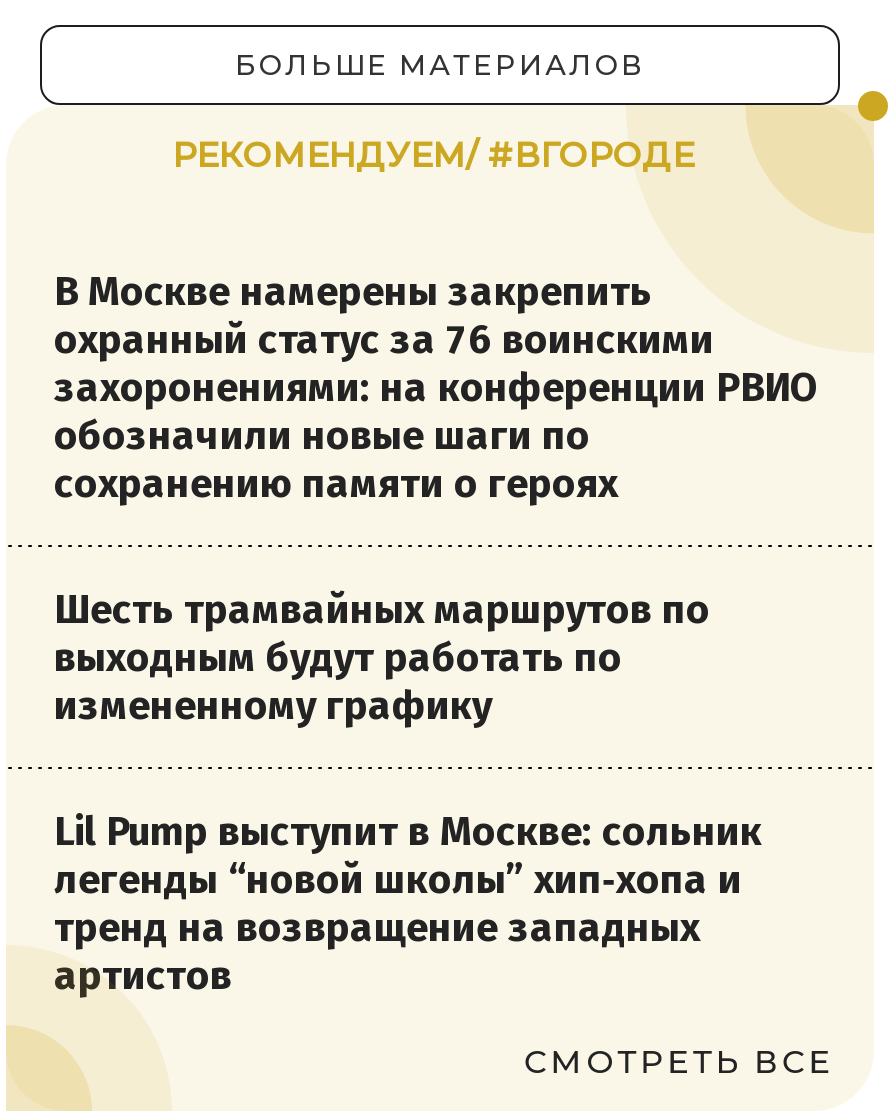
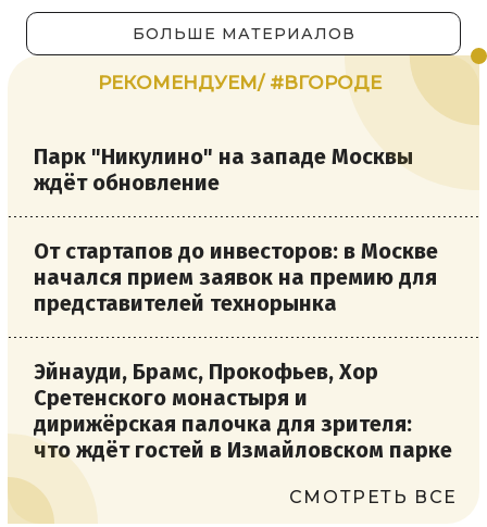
- В Москве намерены закрепить
- охранный статус за 76 воинскими
- захоронениями: на конференции РВИО
- обозначили новые шаги по
- сохранению памяти о героях
+ Парк "Никулино" на западе Москвы
+ ждёт обновление

- Шесть трамвайных маршрутов по
- выходным будут работать по
- измененному графику
+ От стартапов до инвесторов: в Москве
+ начался прием заявок на премию для
+ представителей технорынка

- Lil Pump выступит в Москве: сольник
- легенды “новой школы” хип‑хопа и
- тренд на возвращение западных
- артистов
+ Эйнауди, Брамс, Прокофьев, Хор
+ Сретенского монастыря и
+ дирижёрская палочка для зрителя:
+ что ждёт гостей в Измайловском парке
